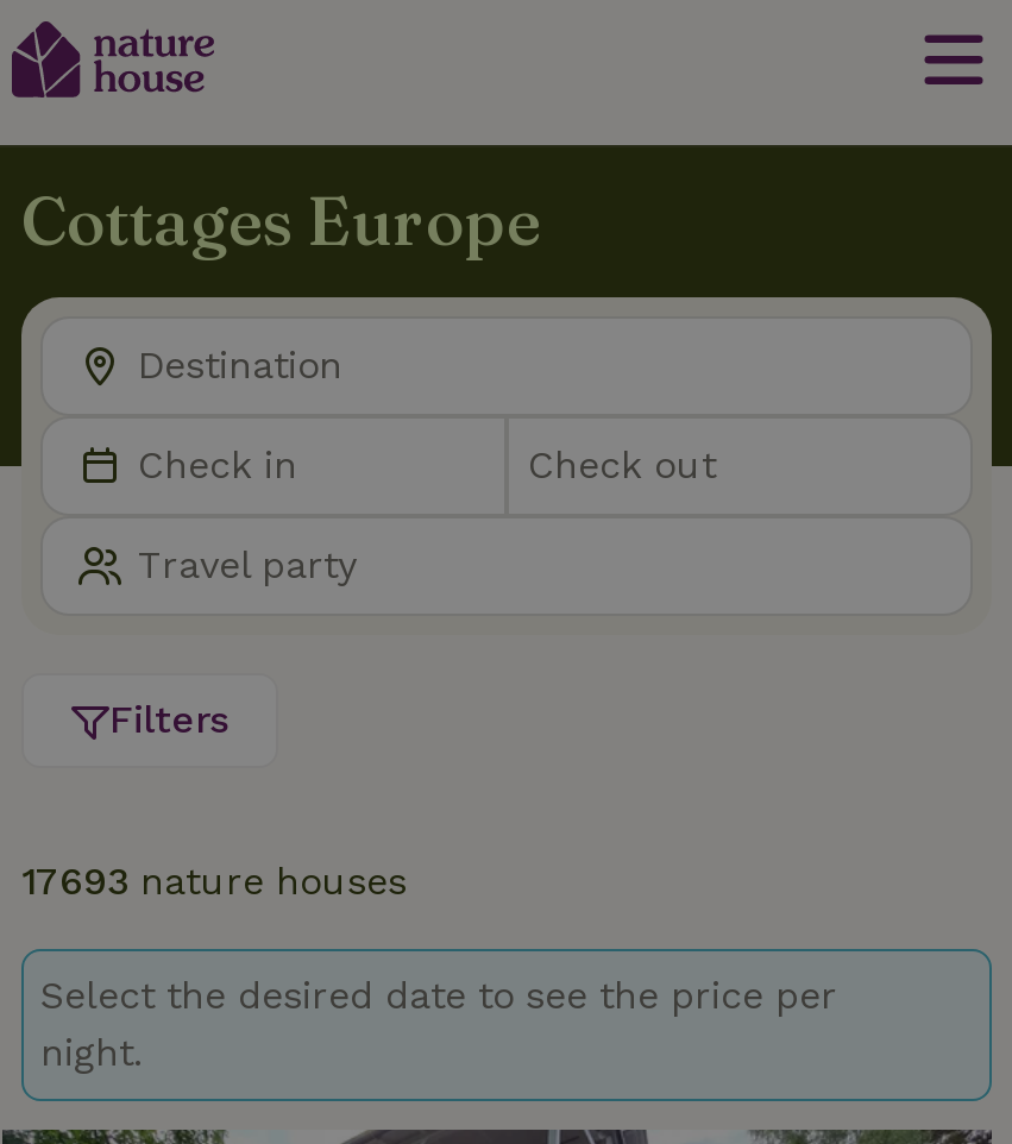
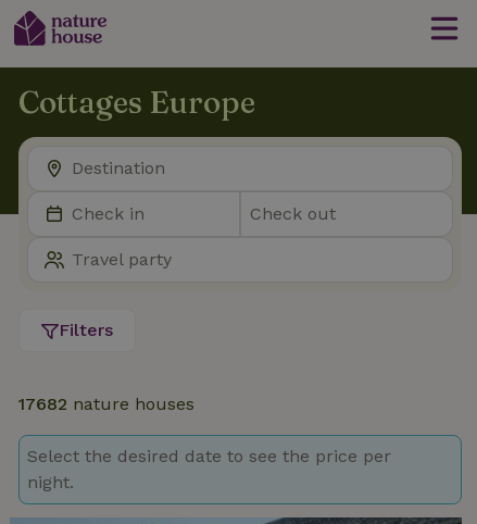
- 17693 nature houses
+ 17682 nature houses
